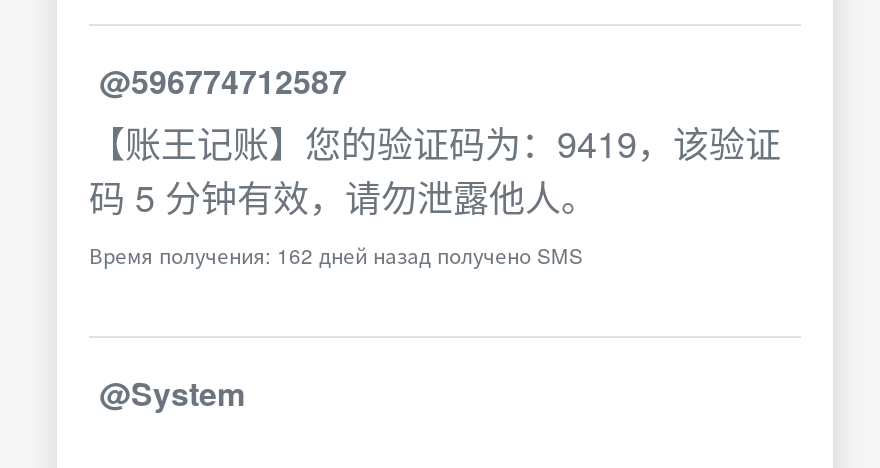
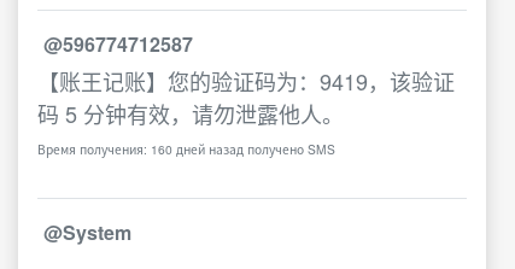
- Время получения: 162 дней назад получено SMS
+ Время получения: 160 дней назад получено SMS
